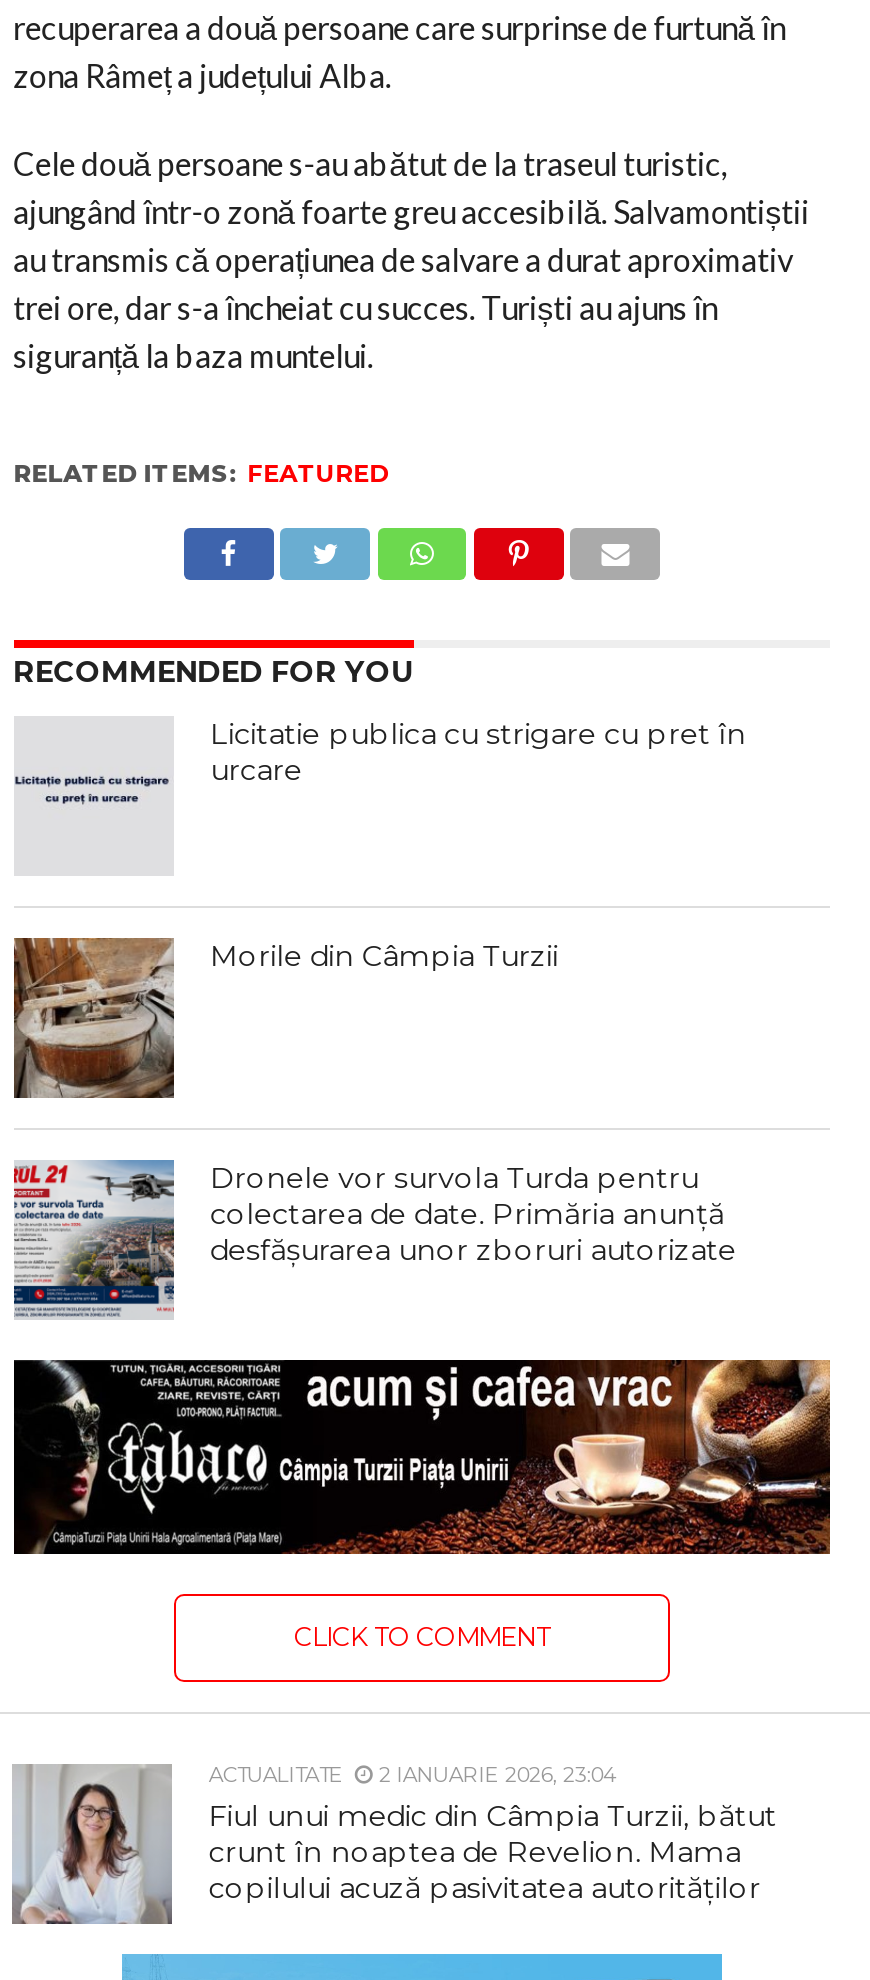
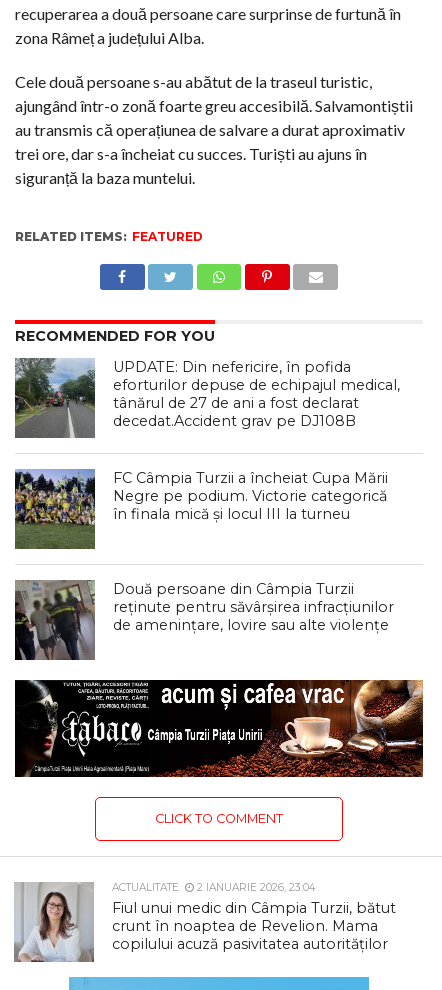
- [image]
- Licitatie publica cu strigare cu pret în
- urcare
+ [image]
+ UPDATE: Din nefericire, în pofida
+ eforturilor depuse de echipajul medical,
+ tânărul de 27 de ani a fost declarat
+ decedat.Accident grav pe DJ108B

- [image]
- Morile din Câmpia Turzii
+ [image]
+ FC Câmpia Turzii a încheiat Cupa Mării
+ Negre pe podium. Victorie categorică
+ în finala mică și locul III la turneu

- [image]
- Dronele vor survola Turda pentru
- colectarea de date. Primăria anunță
- desfășurarea unor zboruri autorizate
+ [image]
+ Două persoane din Câmpia Turzii
+ reținute pentru săvârșirea infracțiunilor
+ de amenințare, lovire sau alte violențe
